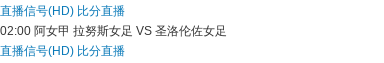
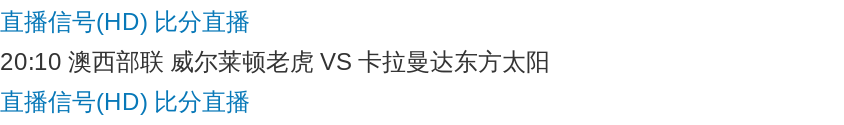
- 02:00 阿女甲拉努斯女足 VS 圣洛伦佐女足
+ 20:10 澳西部联威尔莱顿老虎 VS 卡拉曼达东方太阳
